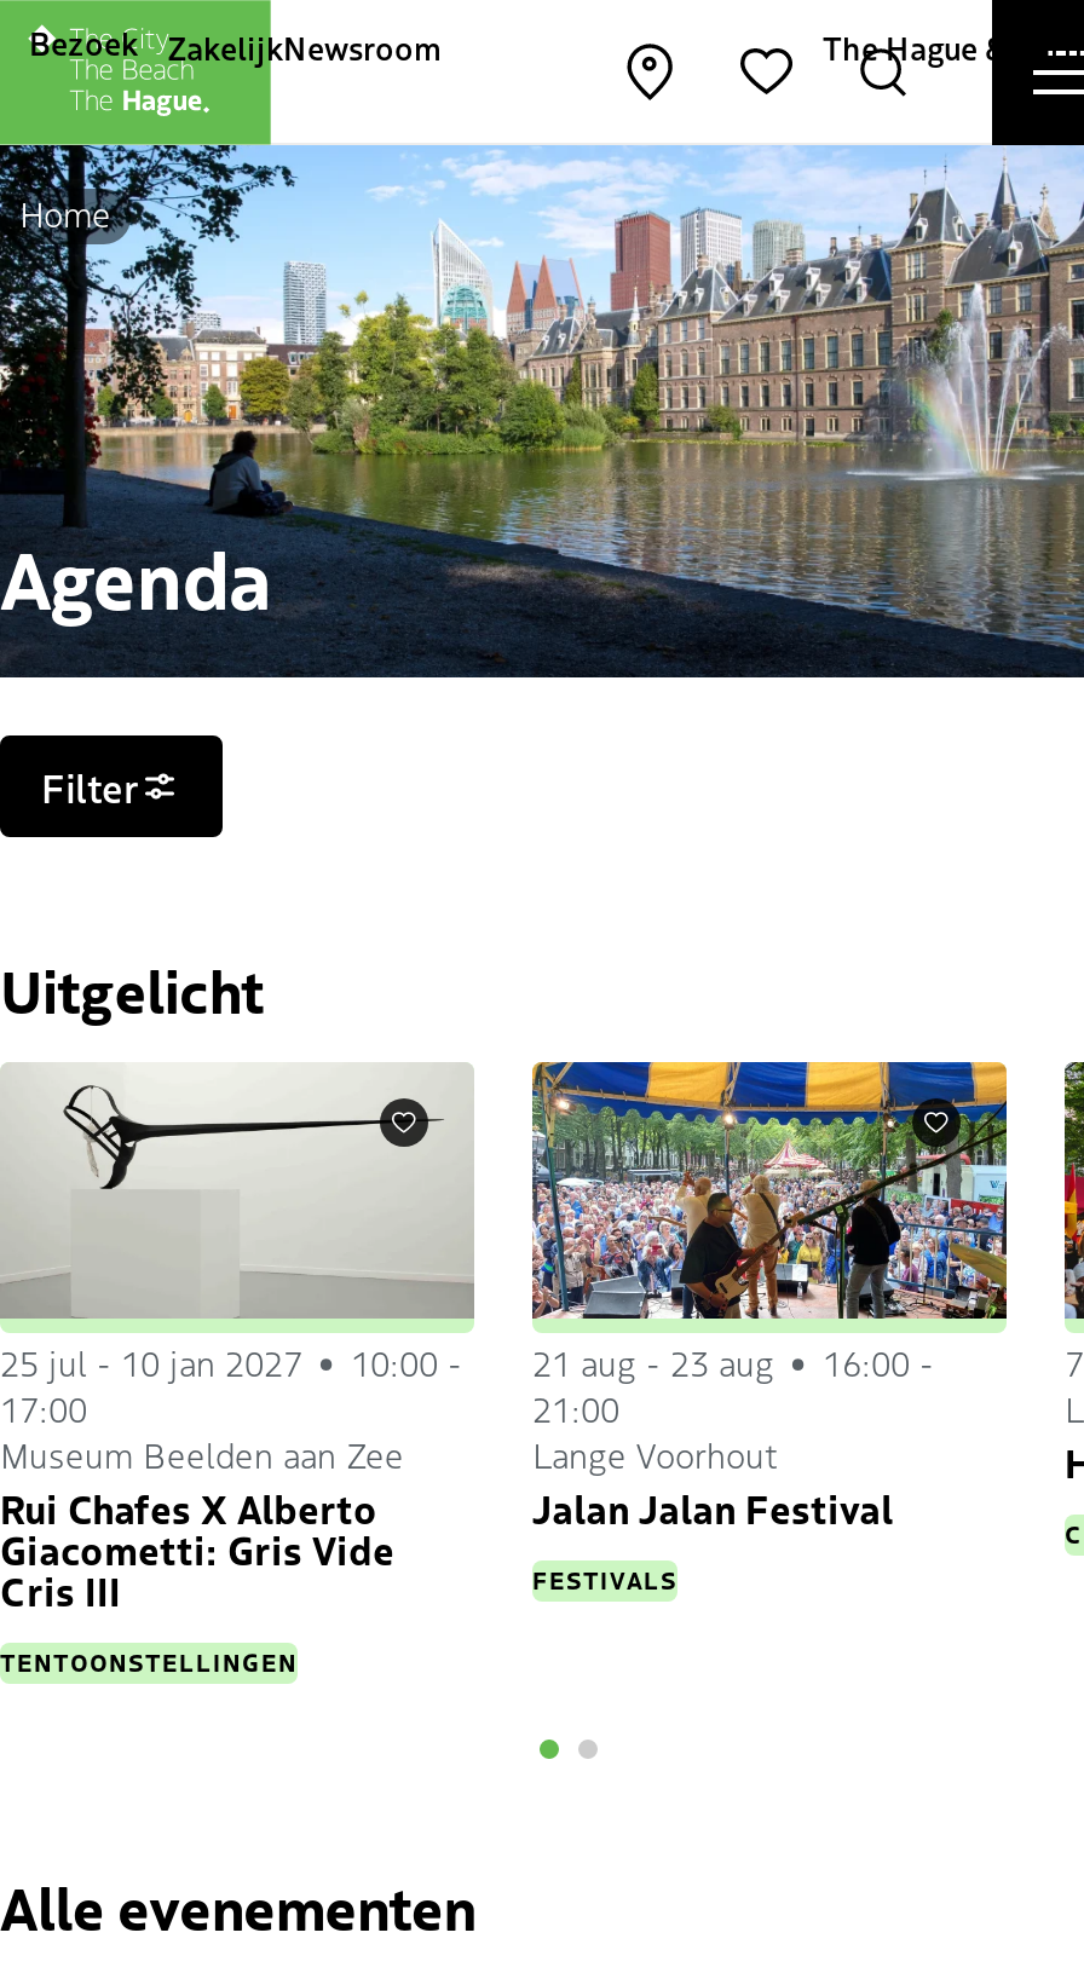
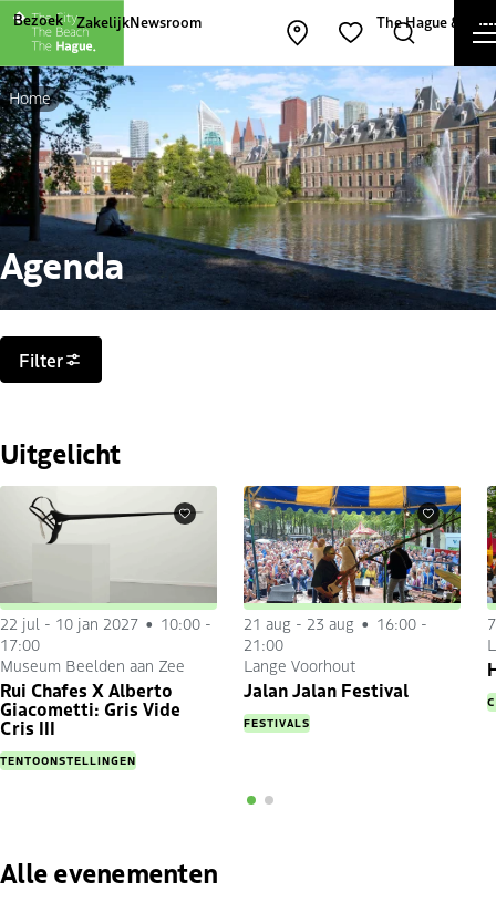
- 25 jul - 10 jan 2027 10:00 - 21 aug - 23 aug 16:00 -
+ 22 jul - 10 jan 2027 10:00 - 21 aug - 23 aug 16:00 -
